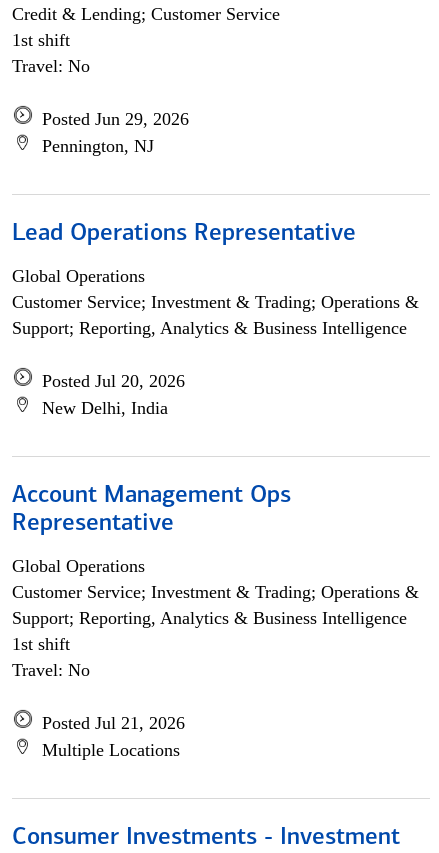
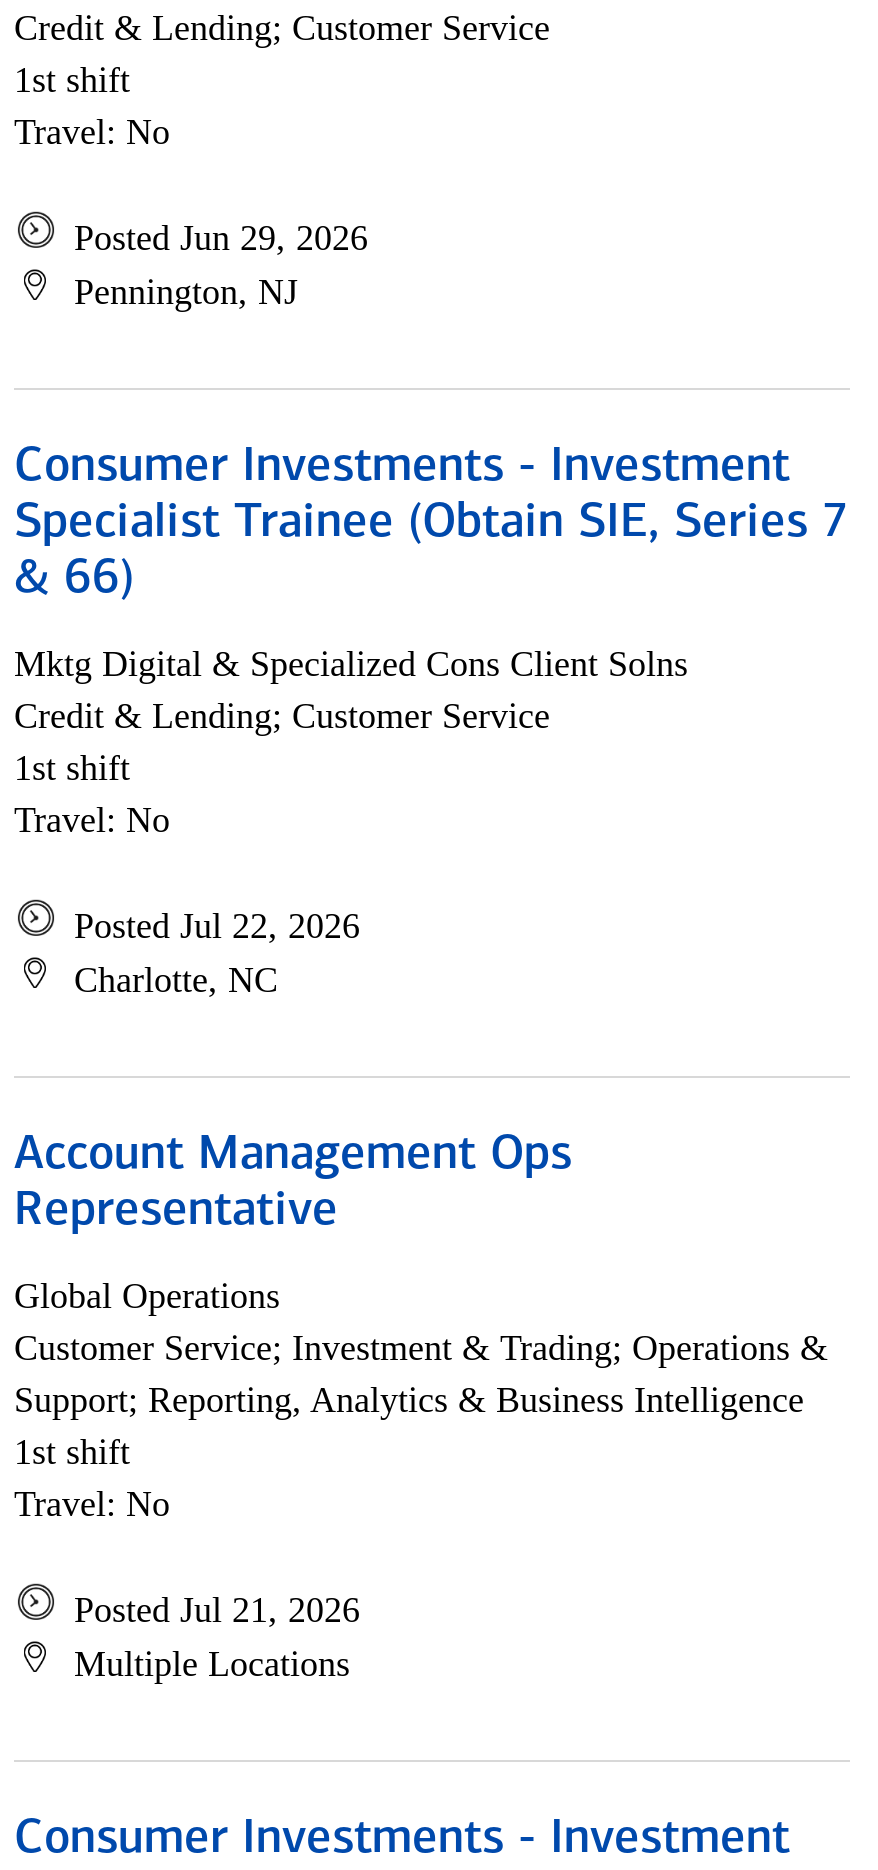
- Lead Operations Representative
+ Consumer Investments - Investment
+ Specialist Trainee (Obtain SIE, Series 7
+ & 66)

- Global Operations
- Customer Service; Investment & Trading; Operations &
- Support; Reporting, Analytics & Business Intelligence
+ Mktg Digital & Specialized Cons Client Solns
+ Credit & Lending; Customer Service
+ 1st shift
+ Travel: No

- Posted Jul 20, 2026
- New Delhi, India
+ Posted Jul 22, 2026
+ Charlotte, NC
